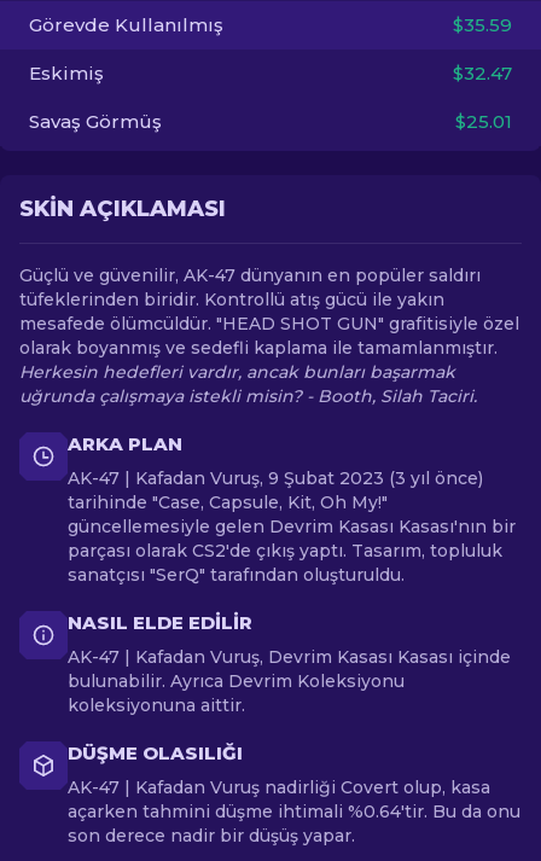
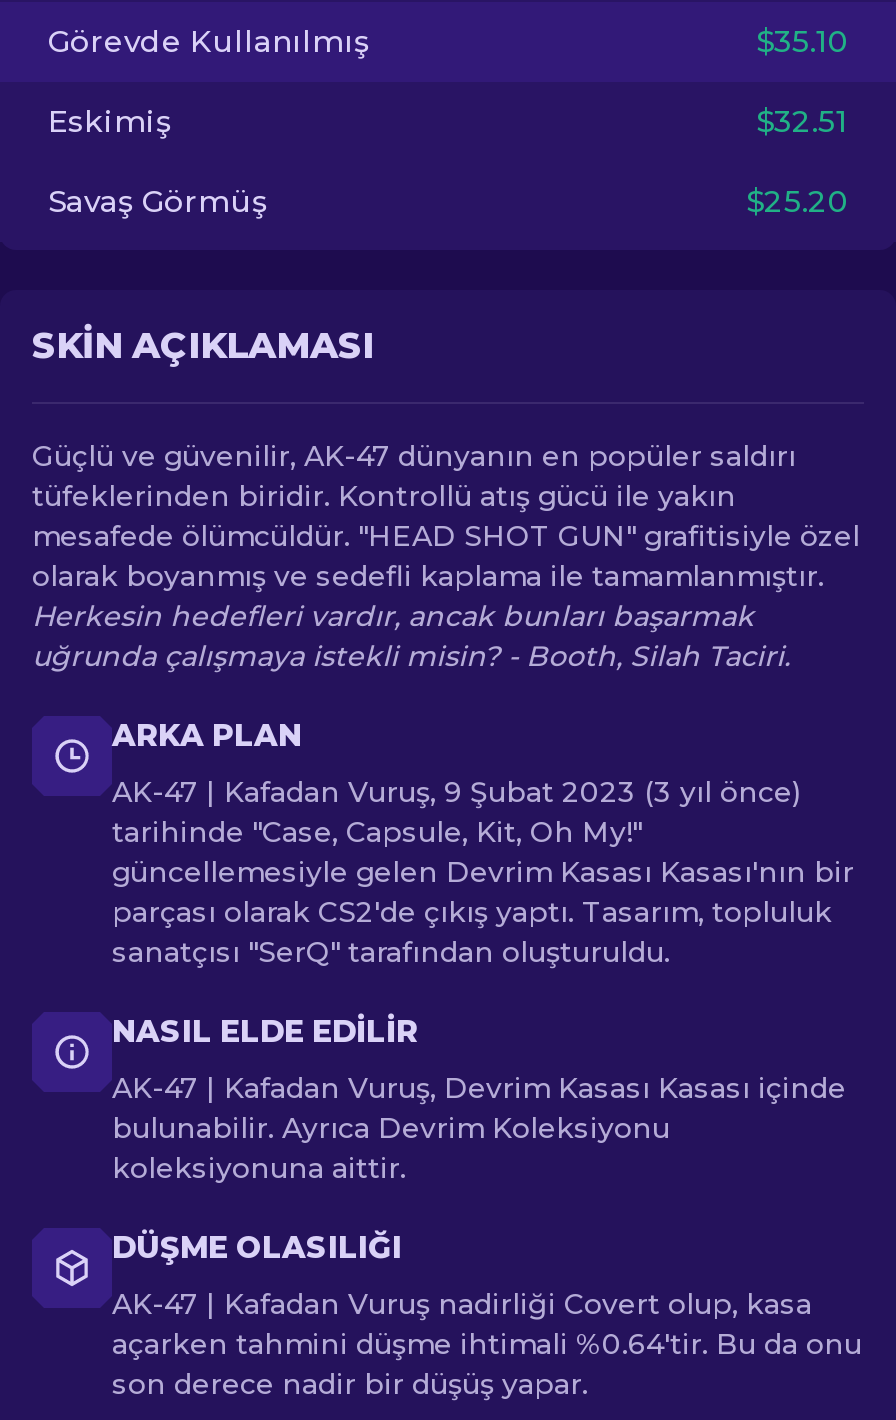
- $35.59
+ $35.10

- $32.47
+ $32.51

- $25.01
+ $25.20
